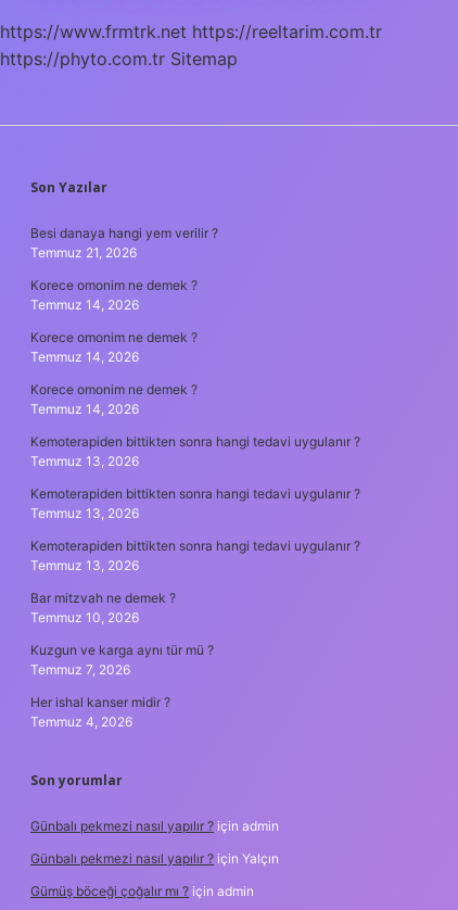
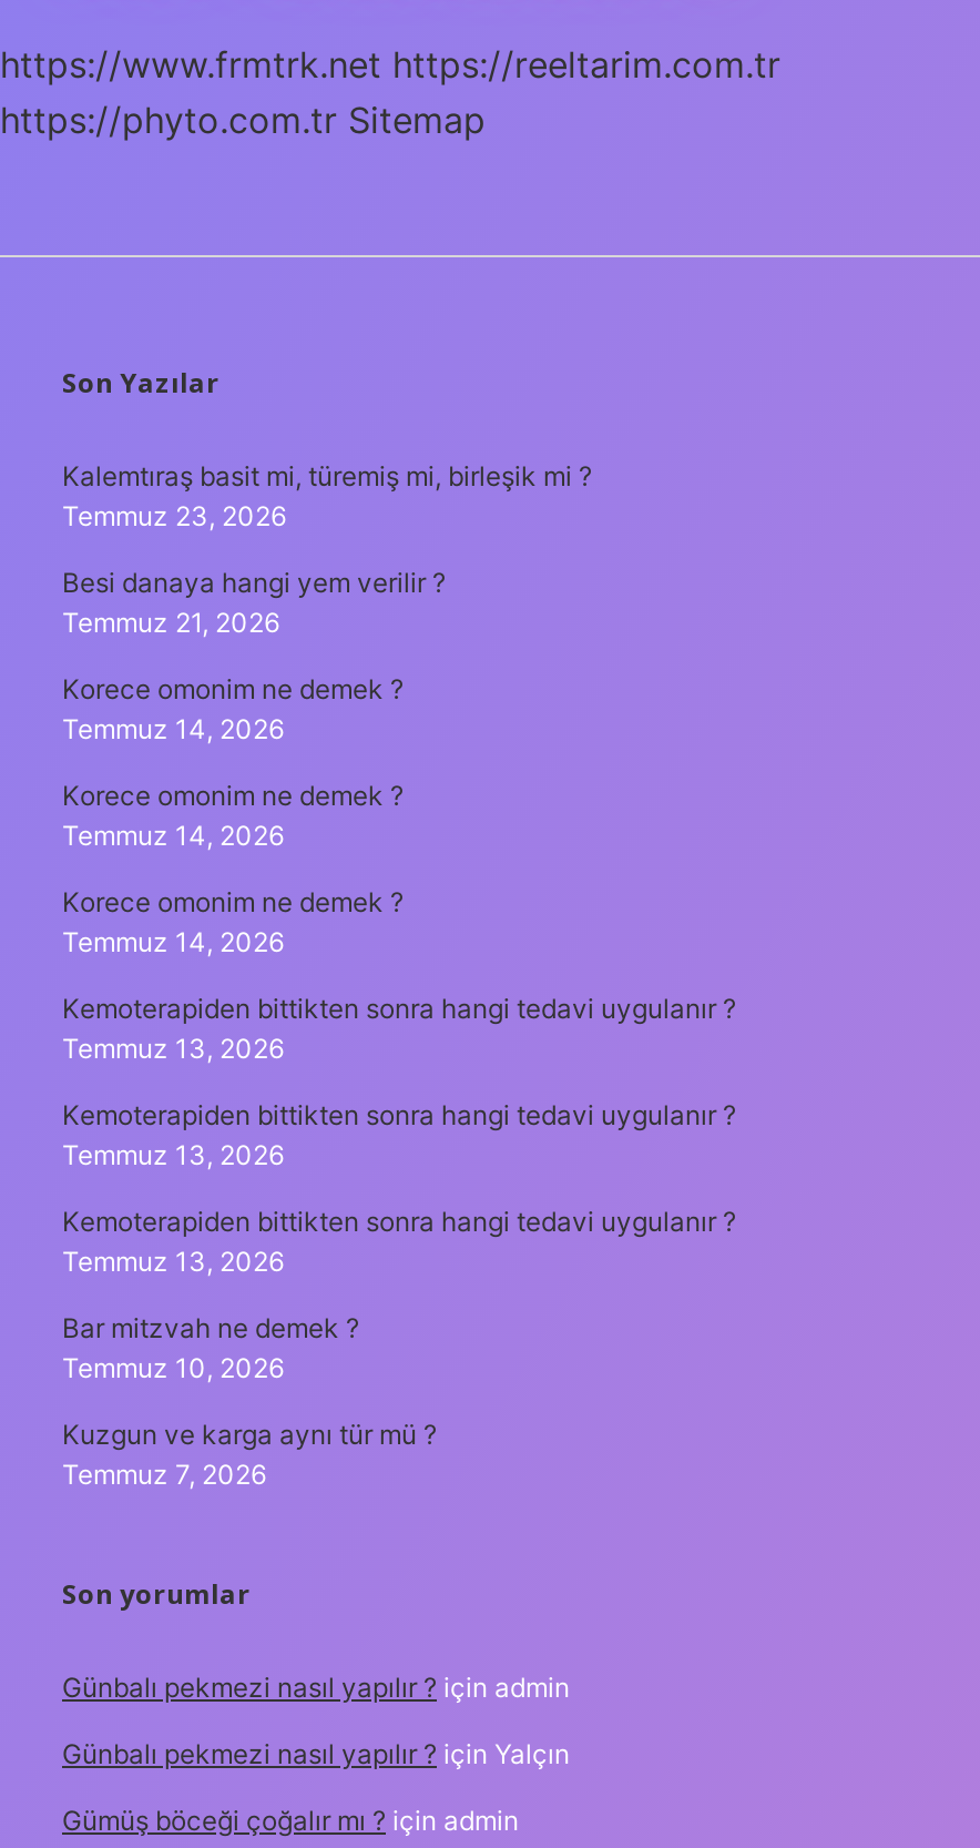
+ Kalemtıraş basit mi, türemiş mi, birleşik mi ?
+ Temmuz 23, 2026

moved down: Besi danaya hangi yem verilir ? | Temmuz 21, 2026 | Korece omonim ne demek ? | ... | Kuzgun ve karga aynı tür mü ? | Temmuz 7, 2026

- Her ishal kanser midir ?
- Temmuz 4, 2026
